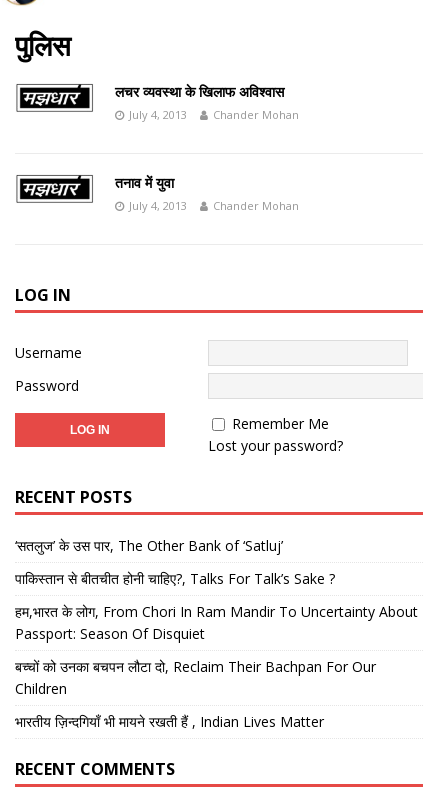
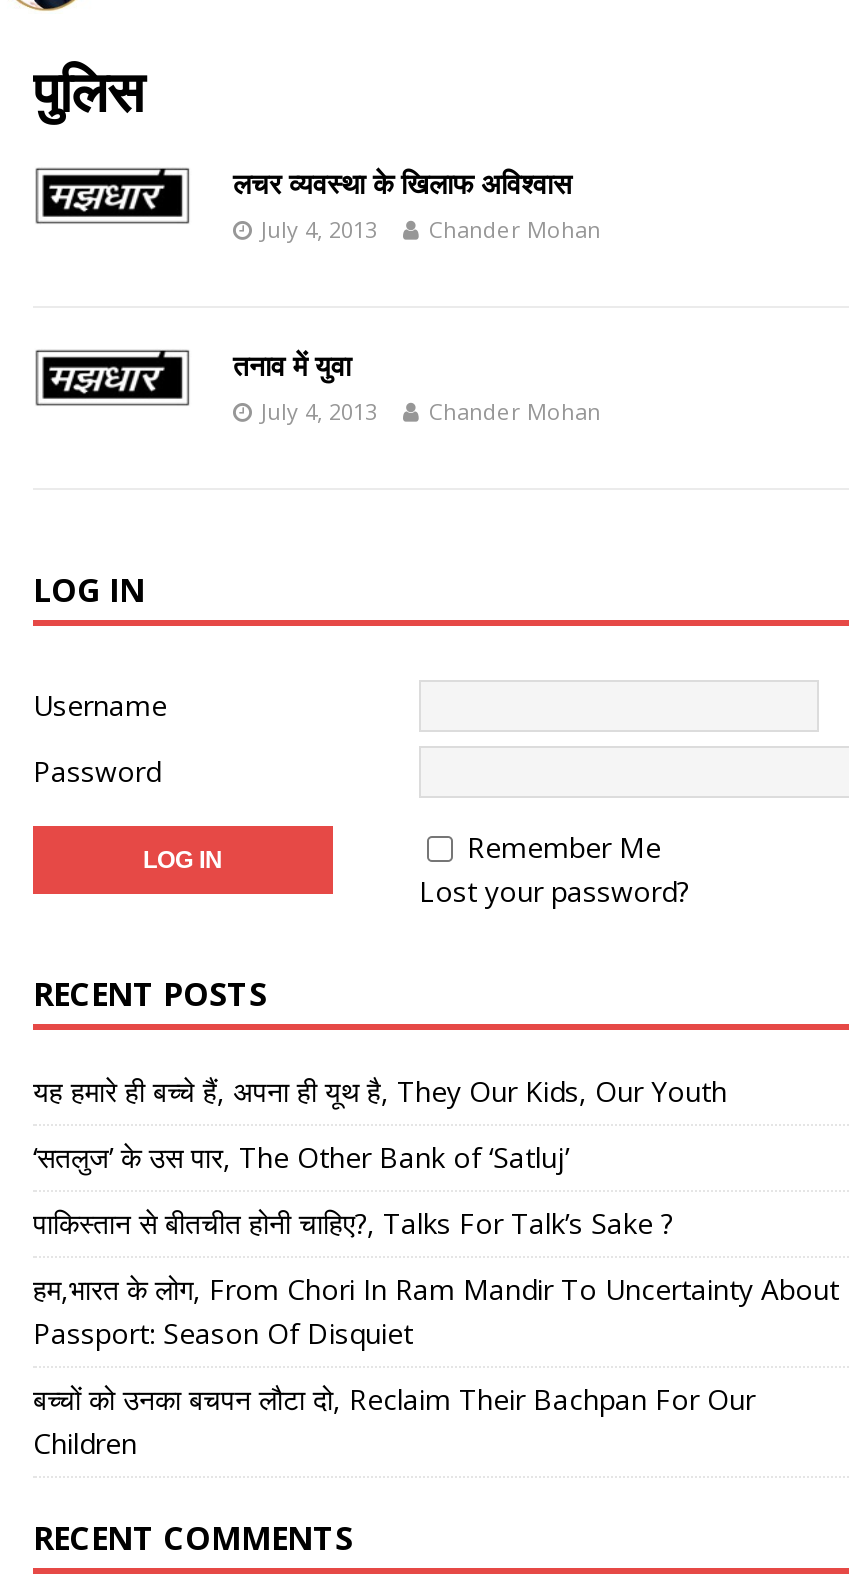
+ यह हमारे ही बच्चे हैं, अपना ही यूथ है, They Our Kids, Our Youth

moved down: ‘सतलुज’ के उस पार, The Other Bank of ‘Satluj’ | पाकिस्तान से बीतचीत होनी चाहिए?, Talks For Talk’s Sake ? | हम,भारत के लोग, From Chori In Ram Mandir To Uncertainty About | Passport: Season Of Disquiet | बच्चों को उनका बचपन लौटा दो, Reclaim Their Bachpan For Our | Children

- भारतीय ज़िन्दगियाँ भी मायने रखती हैं , Indian Lives Matter
